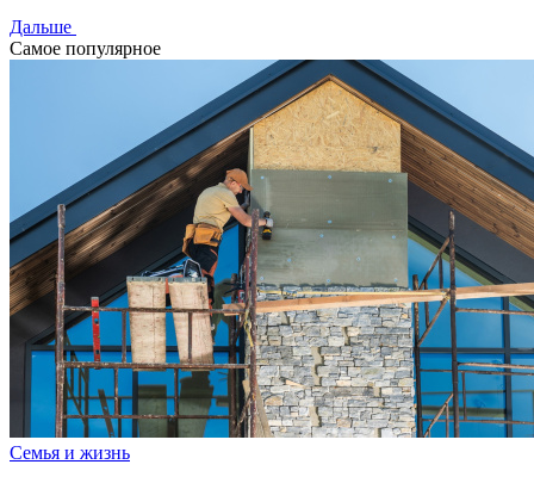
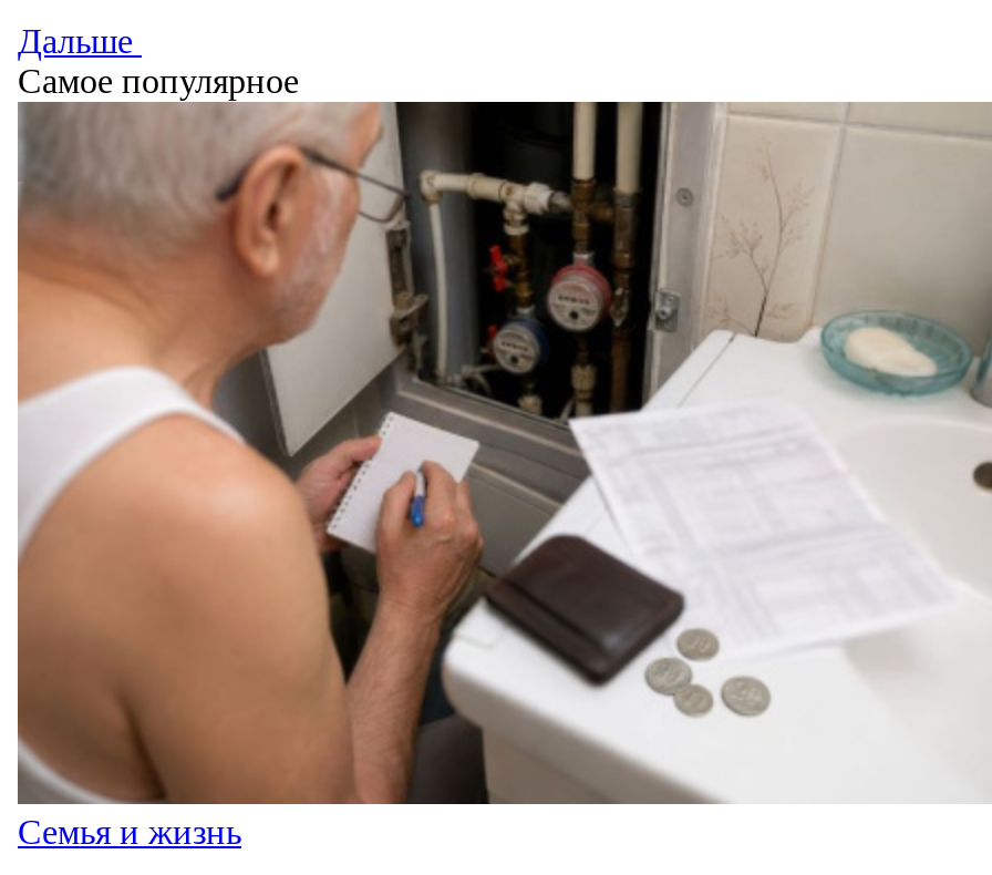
- [image]
+ [image]
